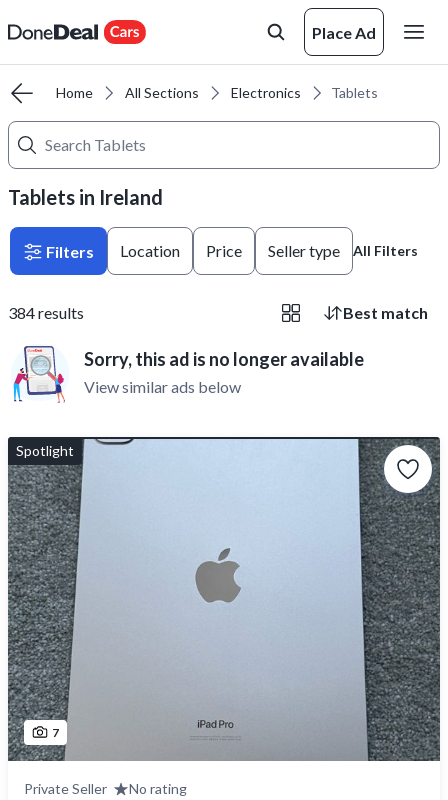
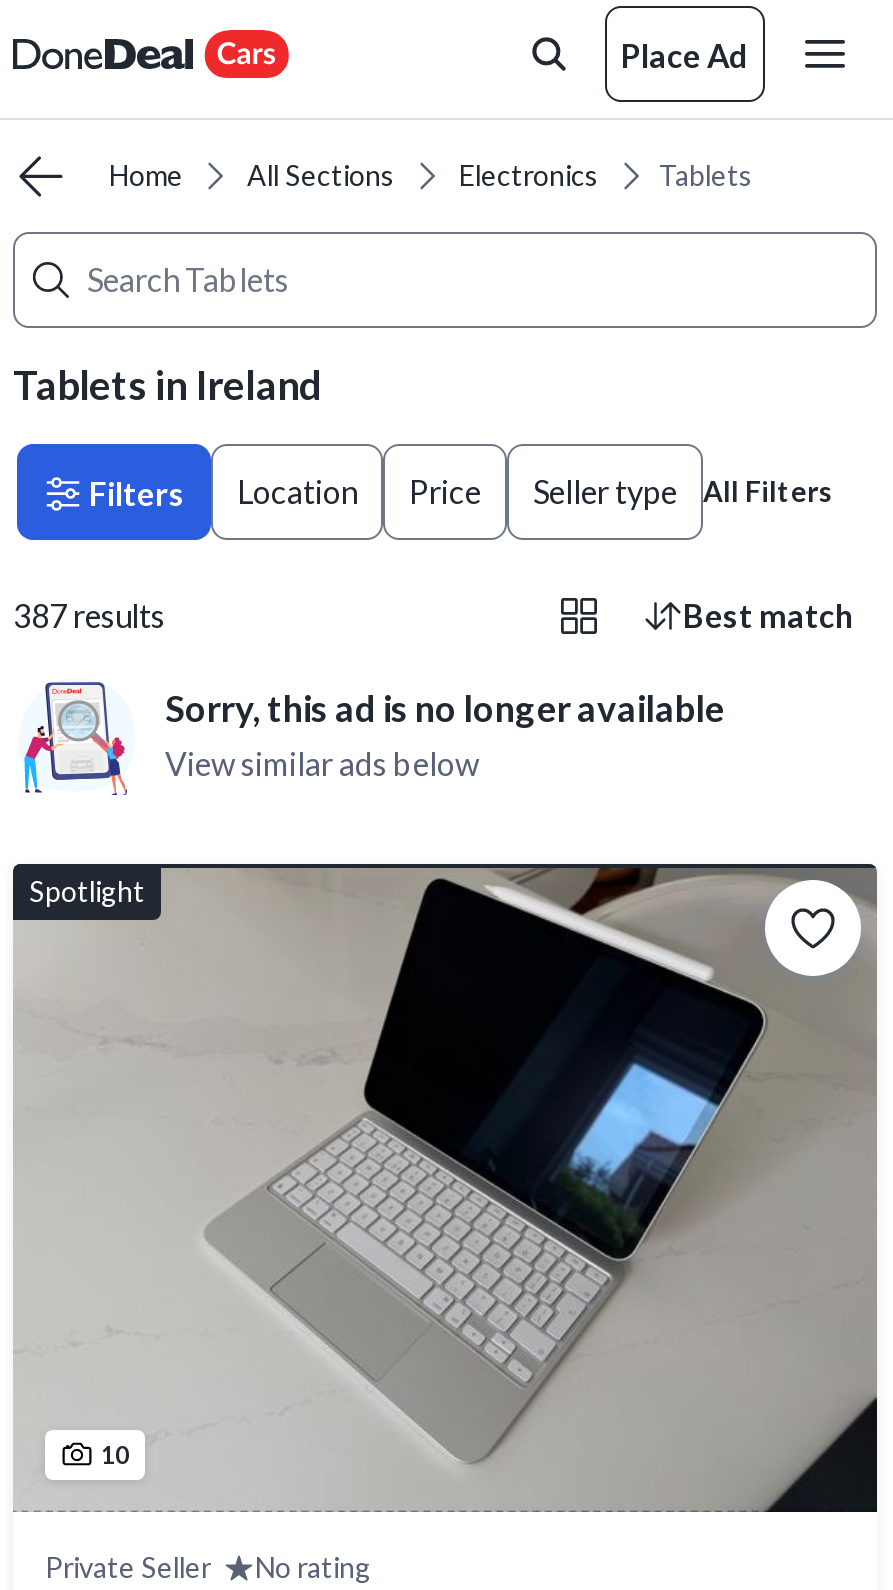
- 384 results
+ 387 results

- [image]
- 7
+ [image]
+ 10
